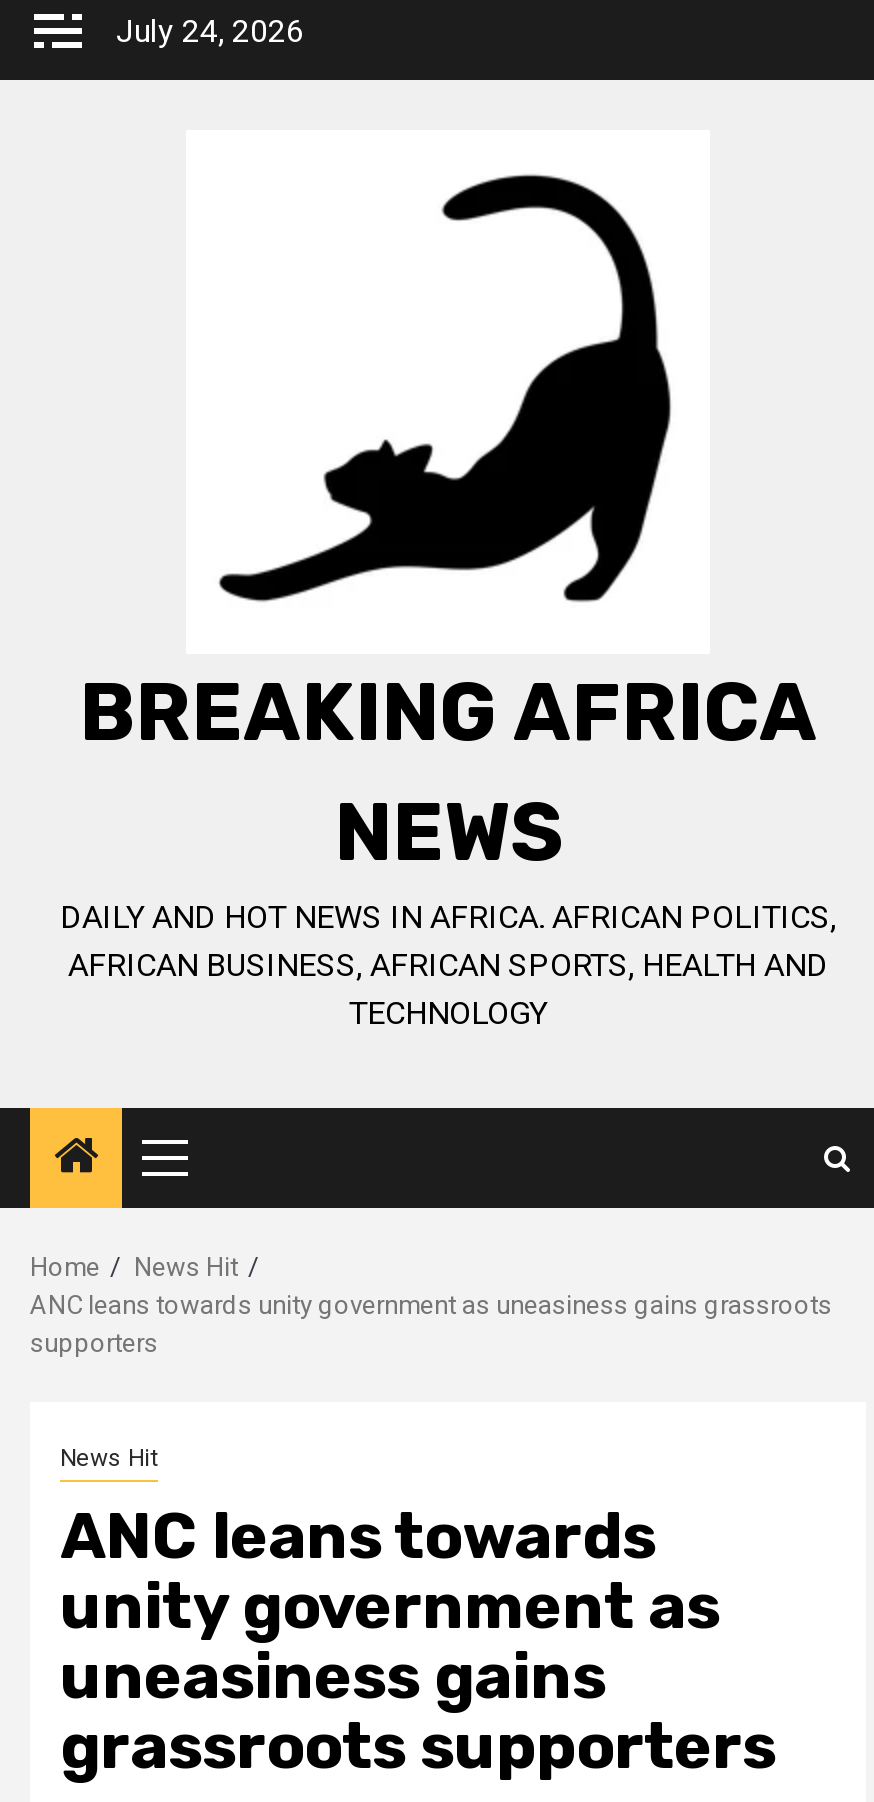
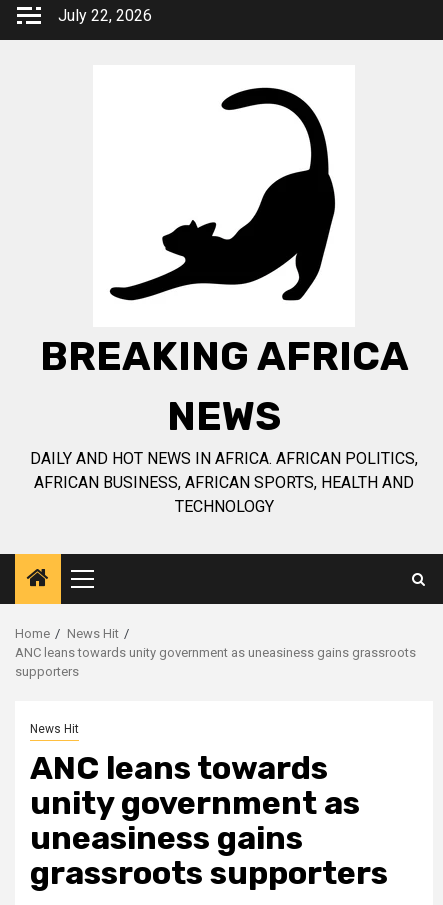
- July 24, 2026
+ July 22, 2026
